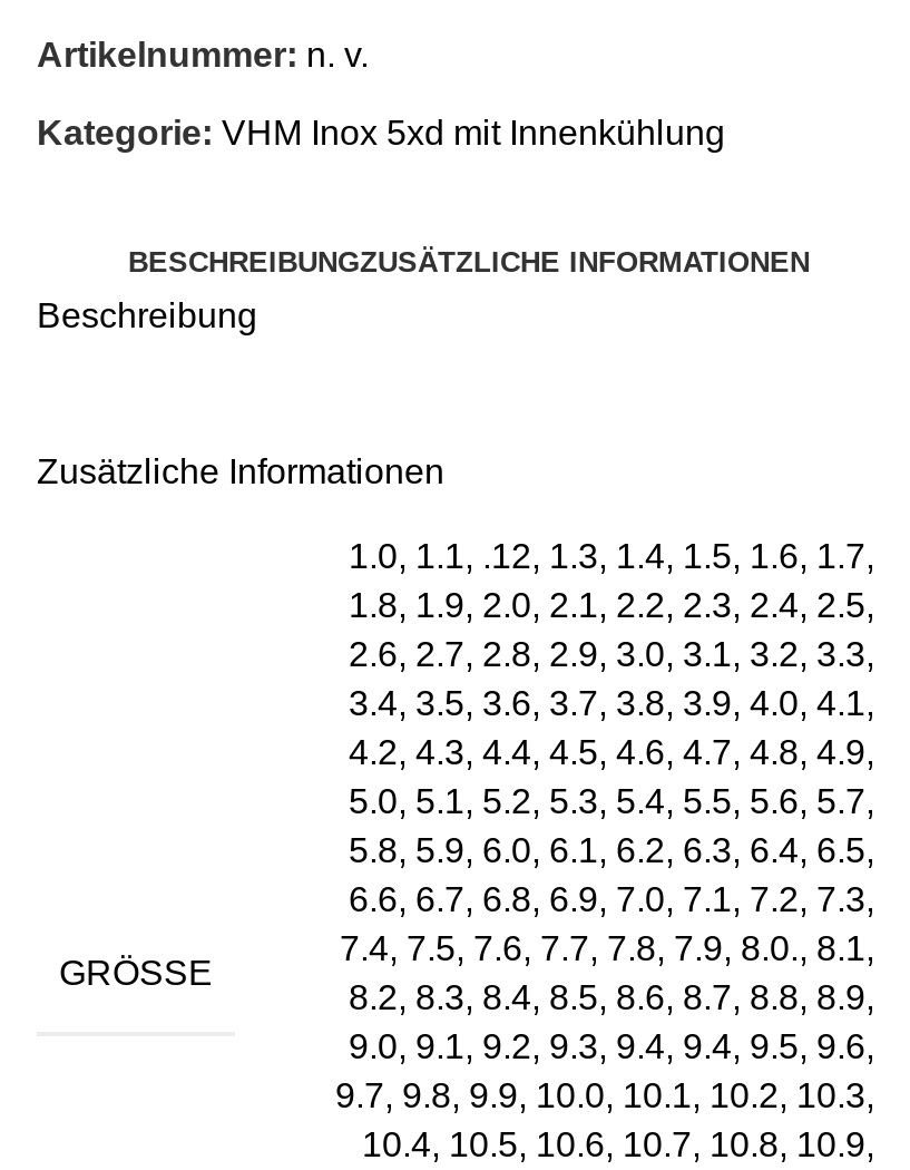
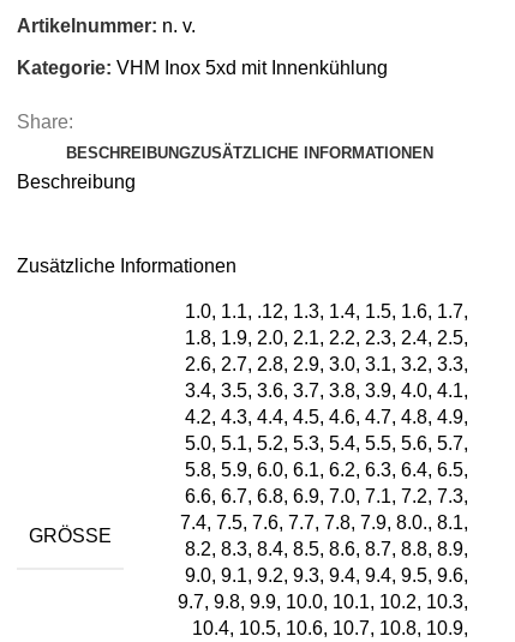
+ Share:
